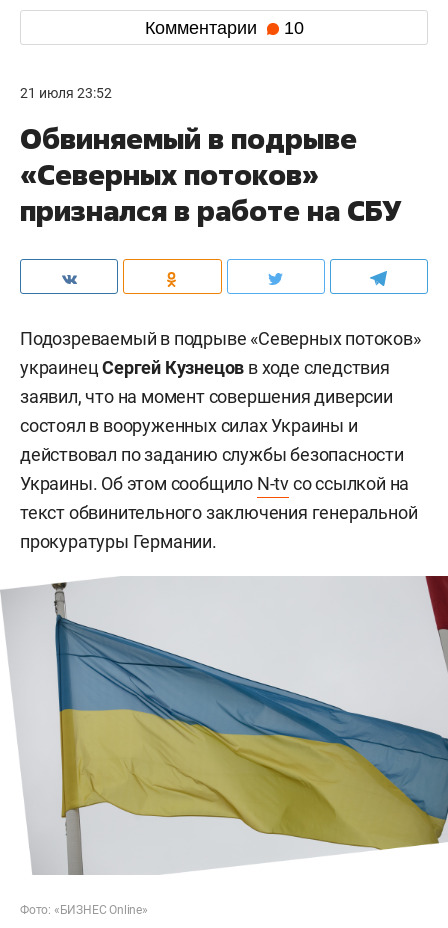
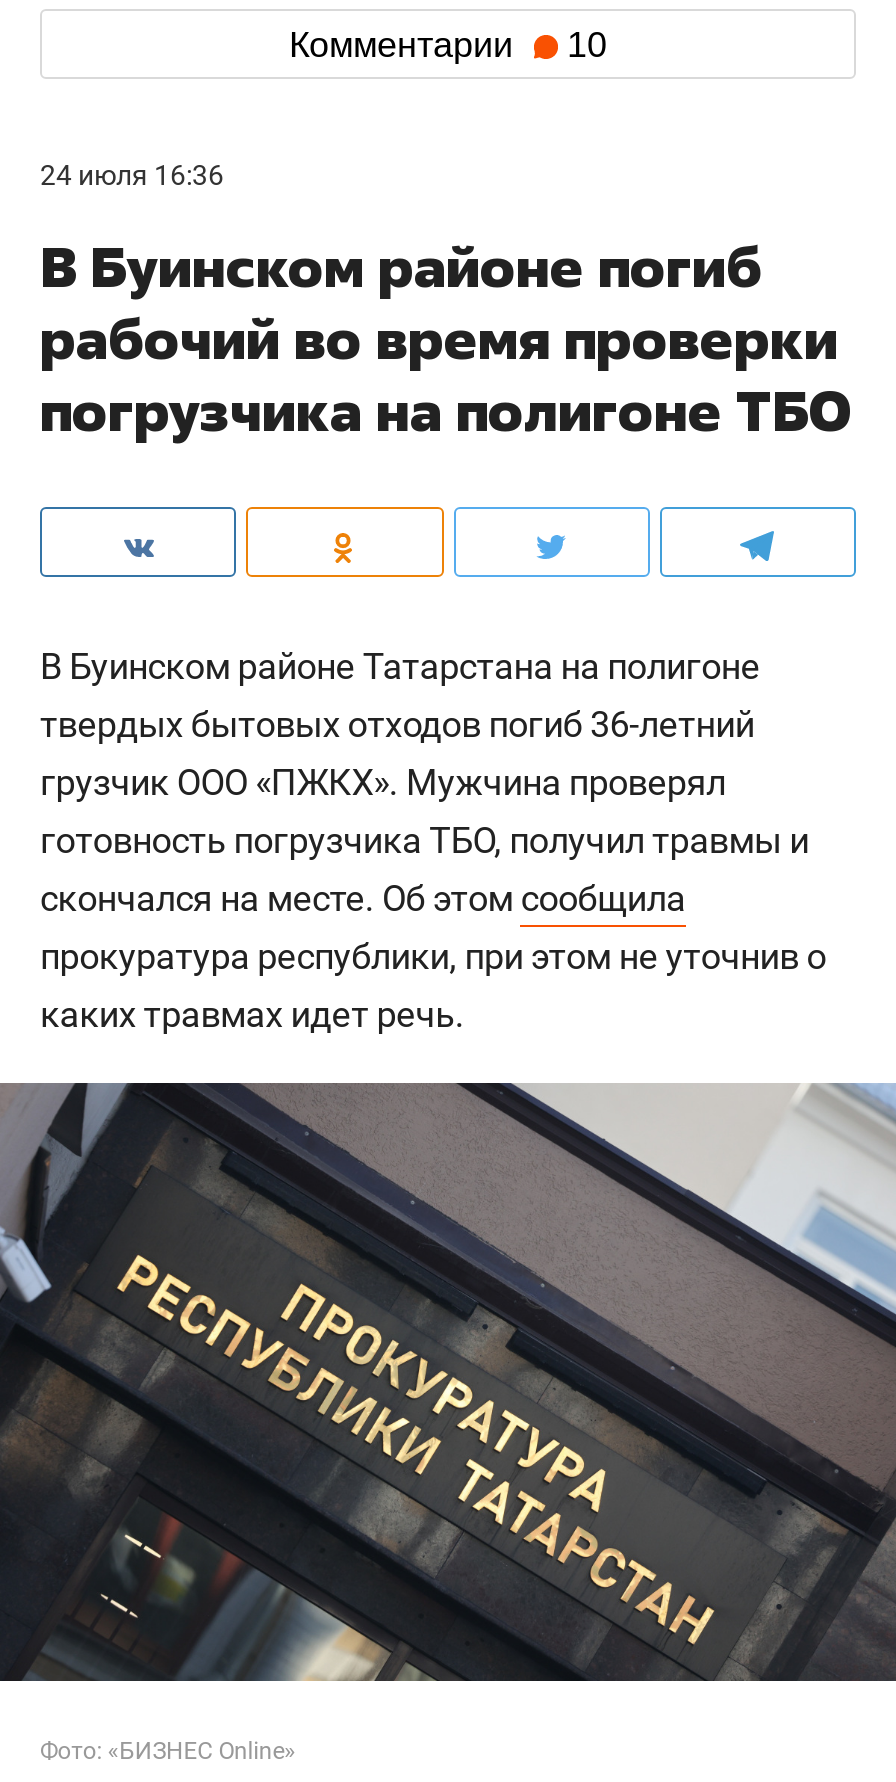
- 21 июля 23:52
+ 24 июля 16:36

- Обвиняемый в подрыве
- «Северных потоков»
- признался в работе на СБУ
+ В Буинском районе погиб
+ рабочий во время проверки
+ погрузчика на полигоне ТБО

- Подозреваемый в подрыве «Северных потоков»
- украинец Сергей Кузнецов в ходе следствия
- заявил, что на момент совершения диверсии
- состоял в вооруженных силах Украины и
- действовал по заданию службы безопасности
- Украины. Об этом сообщило N-tv со ссылкой на
- текст обвинительного заключения генеральной
- прокуратуры Германии.
+ В Буинском районе Татарстана на полигоне
+ твердых бытовых отходов погиб 36-летний
+ грузчик ООО «ПЖКХ». Мужчина проверял
+ готовность погрузчика ТБО, получил травмы и
+ скончался на месте. Об этом сообщила
+ прокуратура республики, при этом не уточнив о
+ каких травмах идет речь.

- [image]
+ [image]
